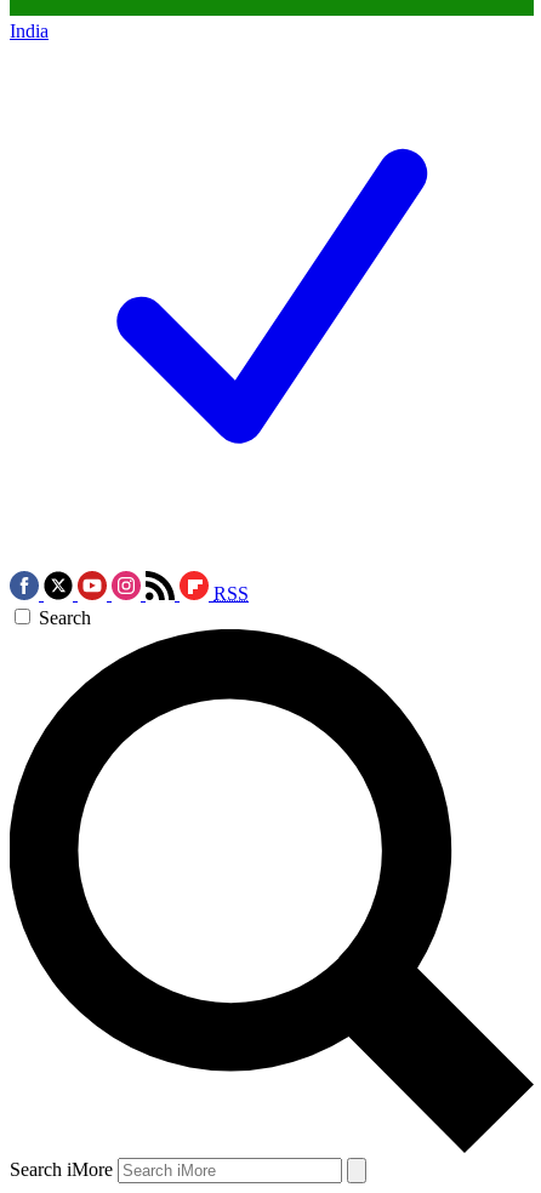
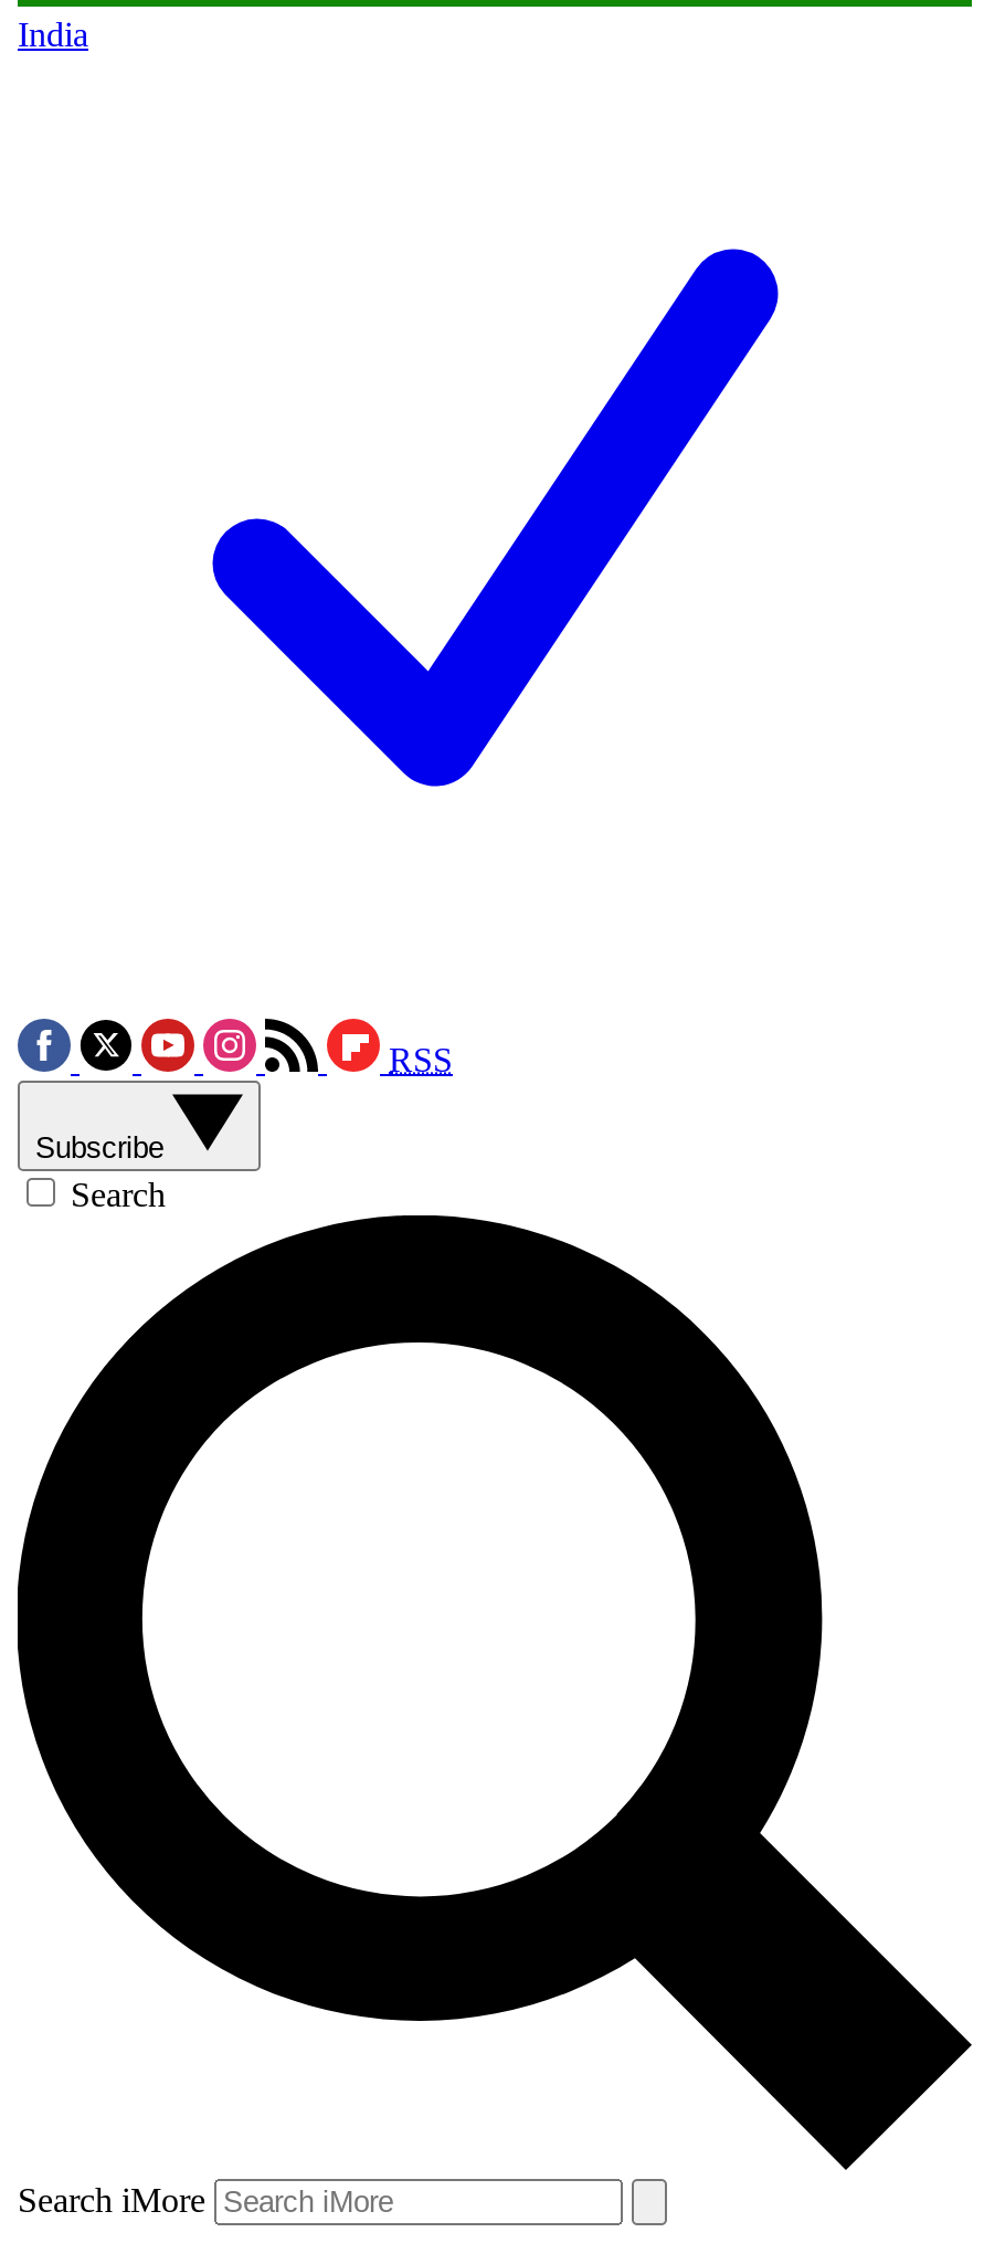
+ Subscribe
